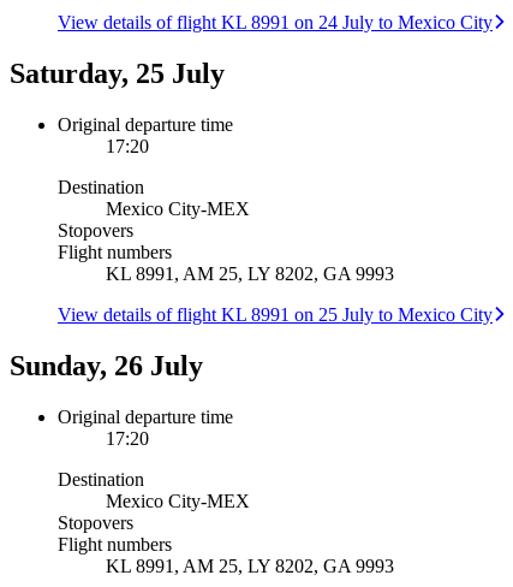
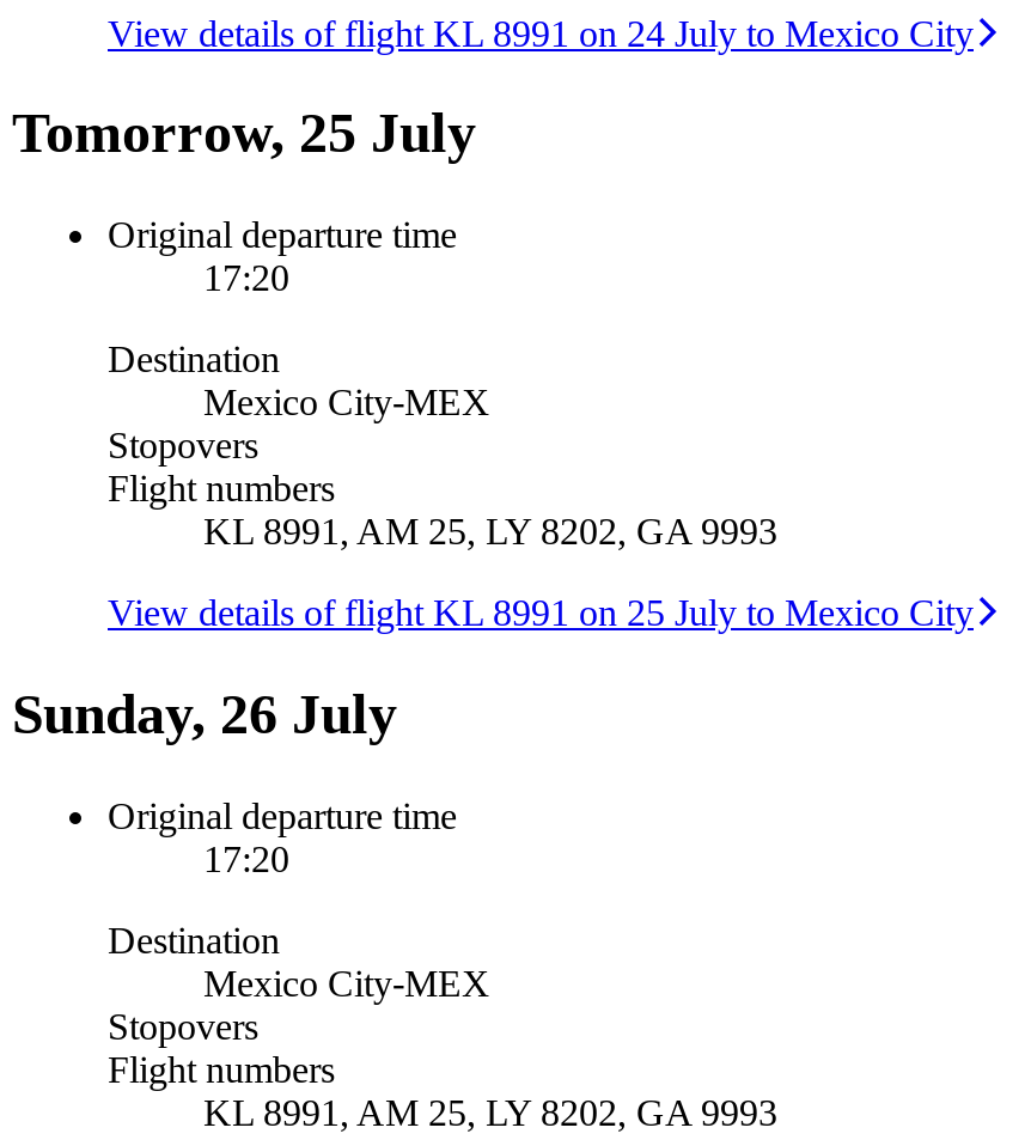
- Saturday, 25 July
+ Tomorrow, 25 July
